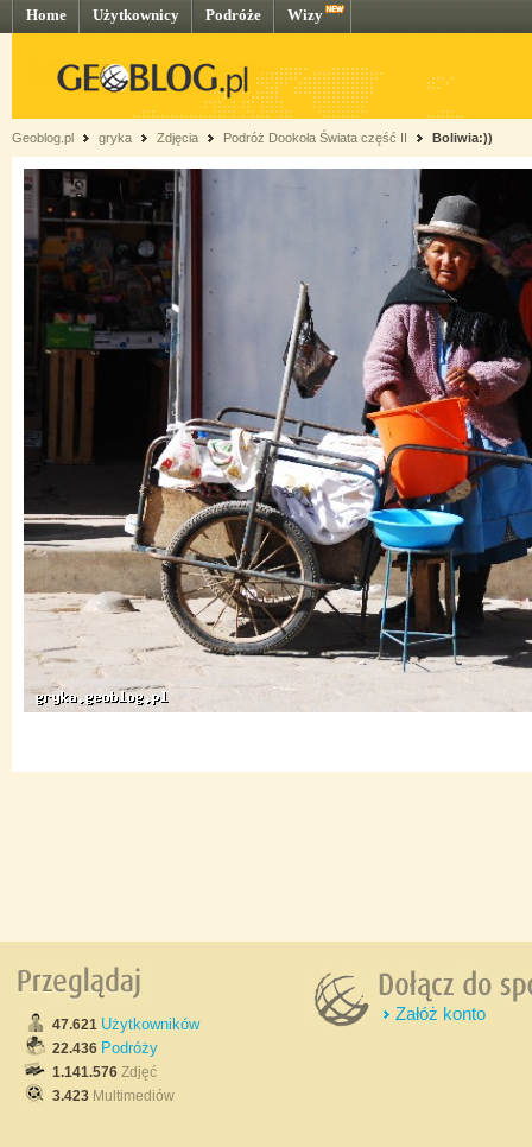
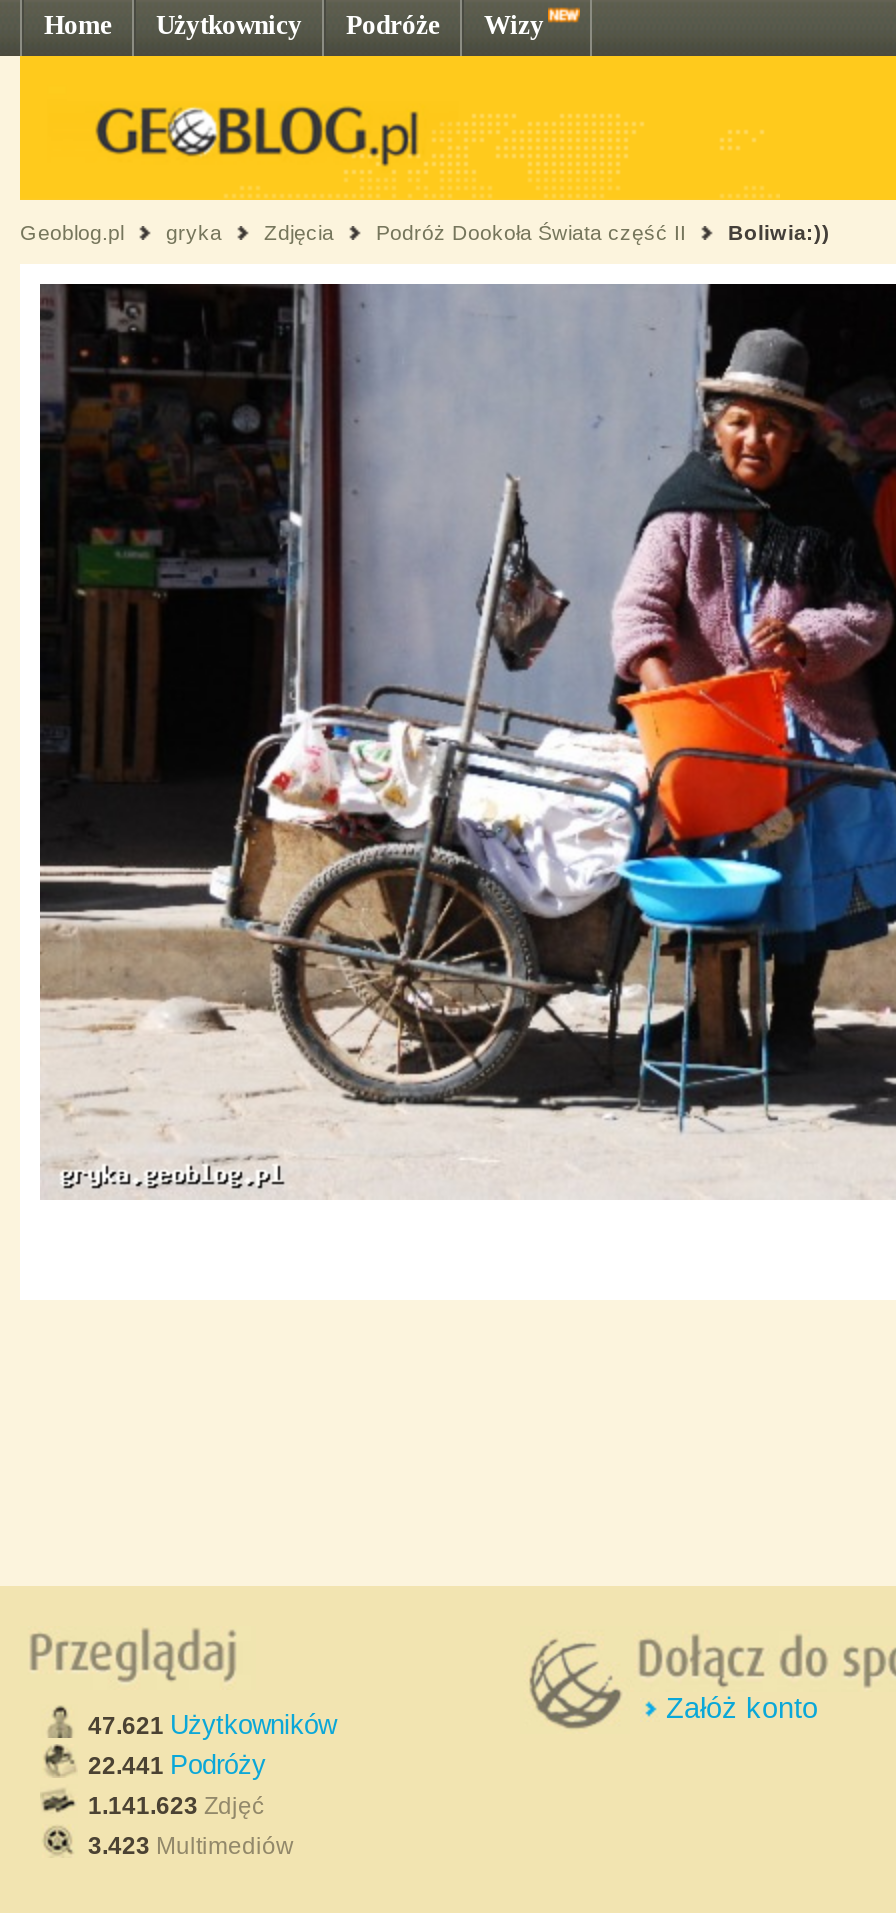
- 22.436 Podróży
+ 22.441 Podróży

- 1.141.576 Zdjęć
+ 1.141.623 Zdjęć
